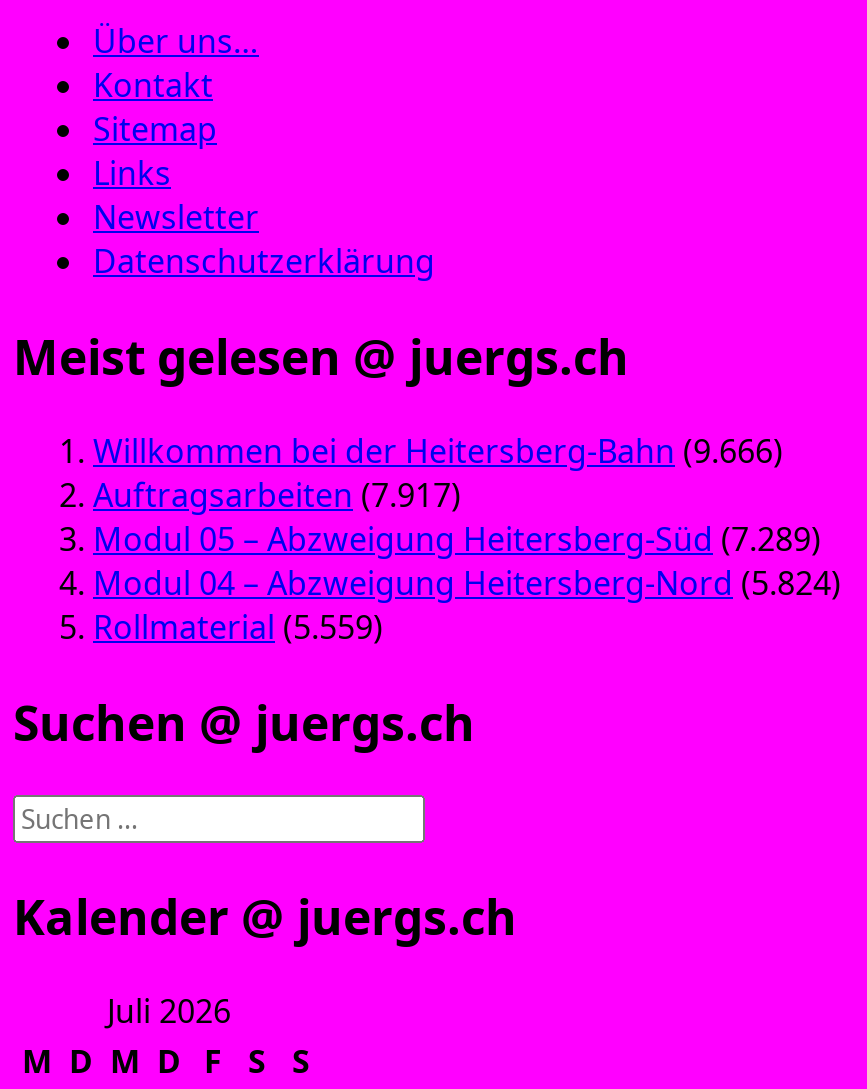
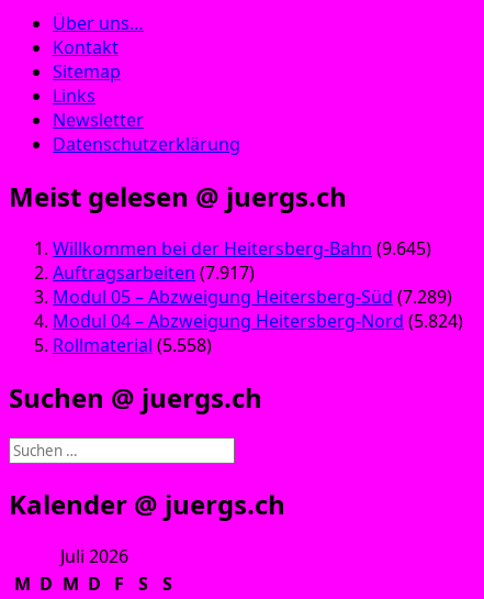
- Willkommen bei der Heitersberg-Bahn (9.666)
+ Willkommen bei der Heitersberg-Bahn (9.645)

- Rollmaterial (5.559)
+ Rollmaterial (5.558)
